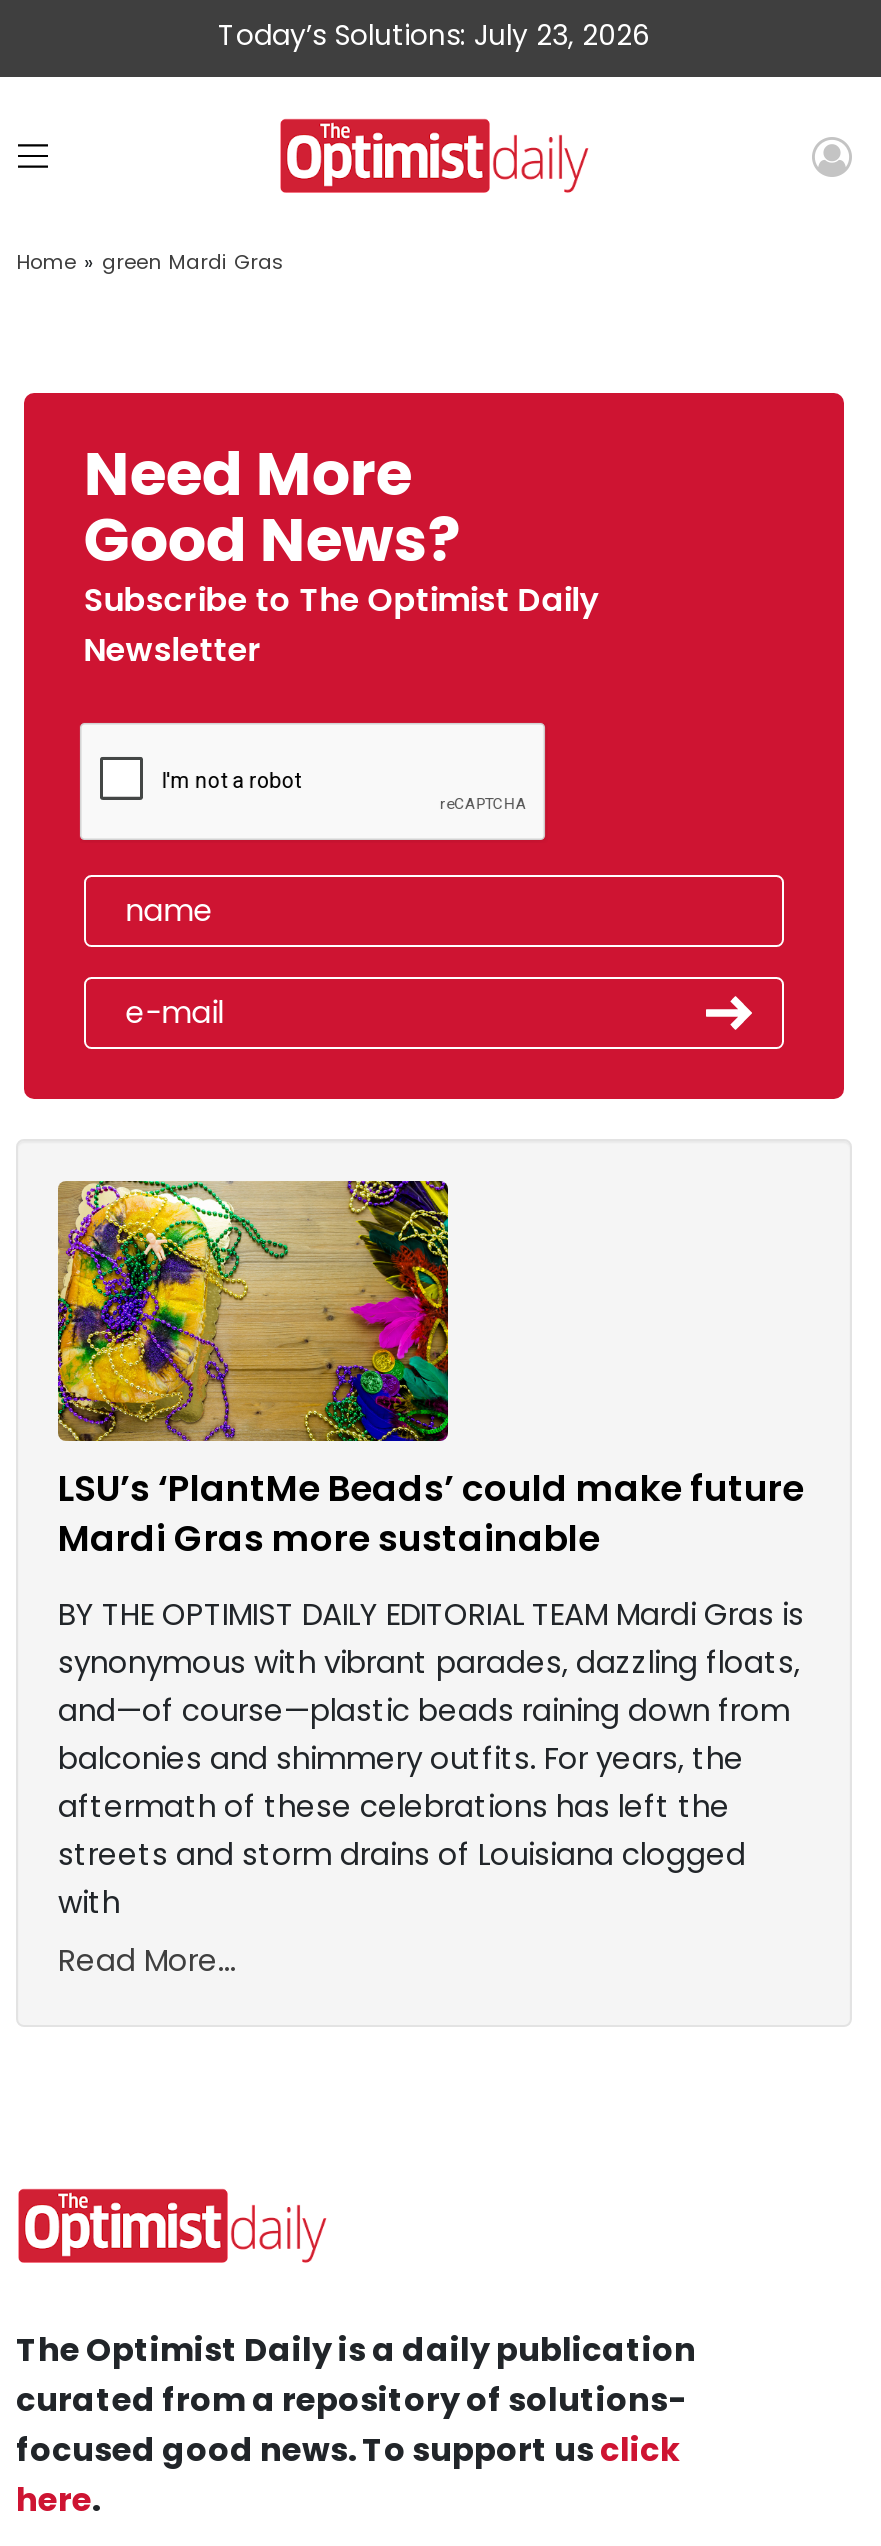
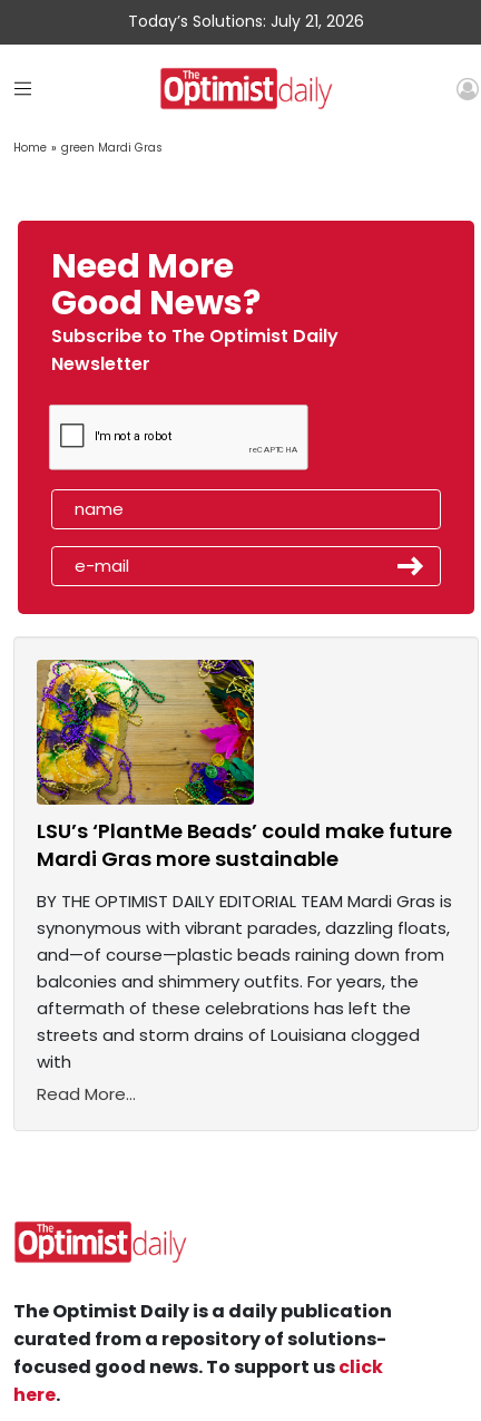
- Today’s Solutions: July 23, 2026
+ Today’s Solutions: July 21, 2026
